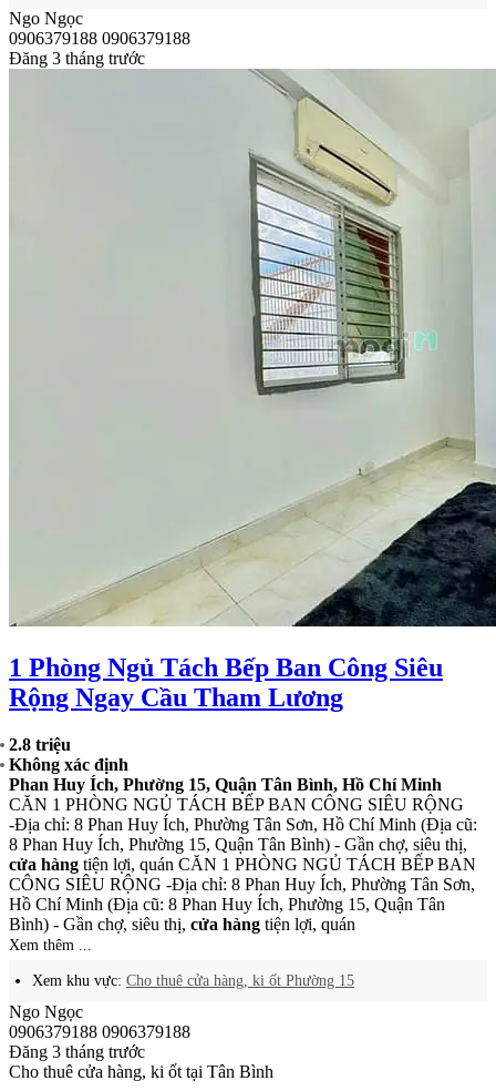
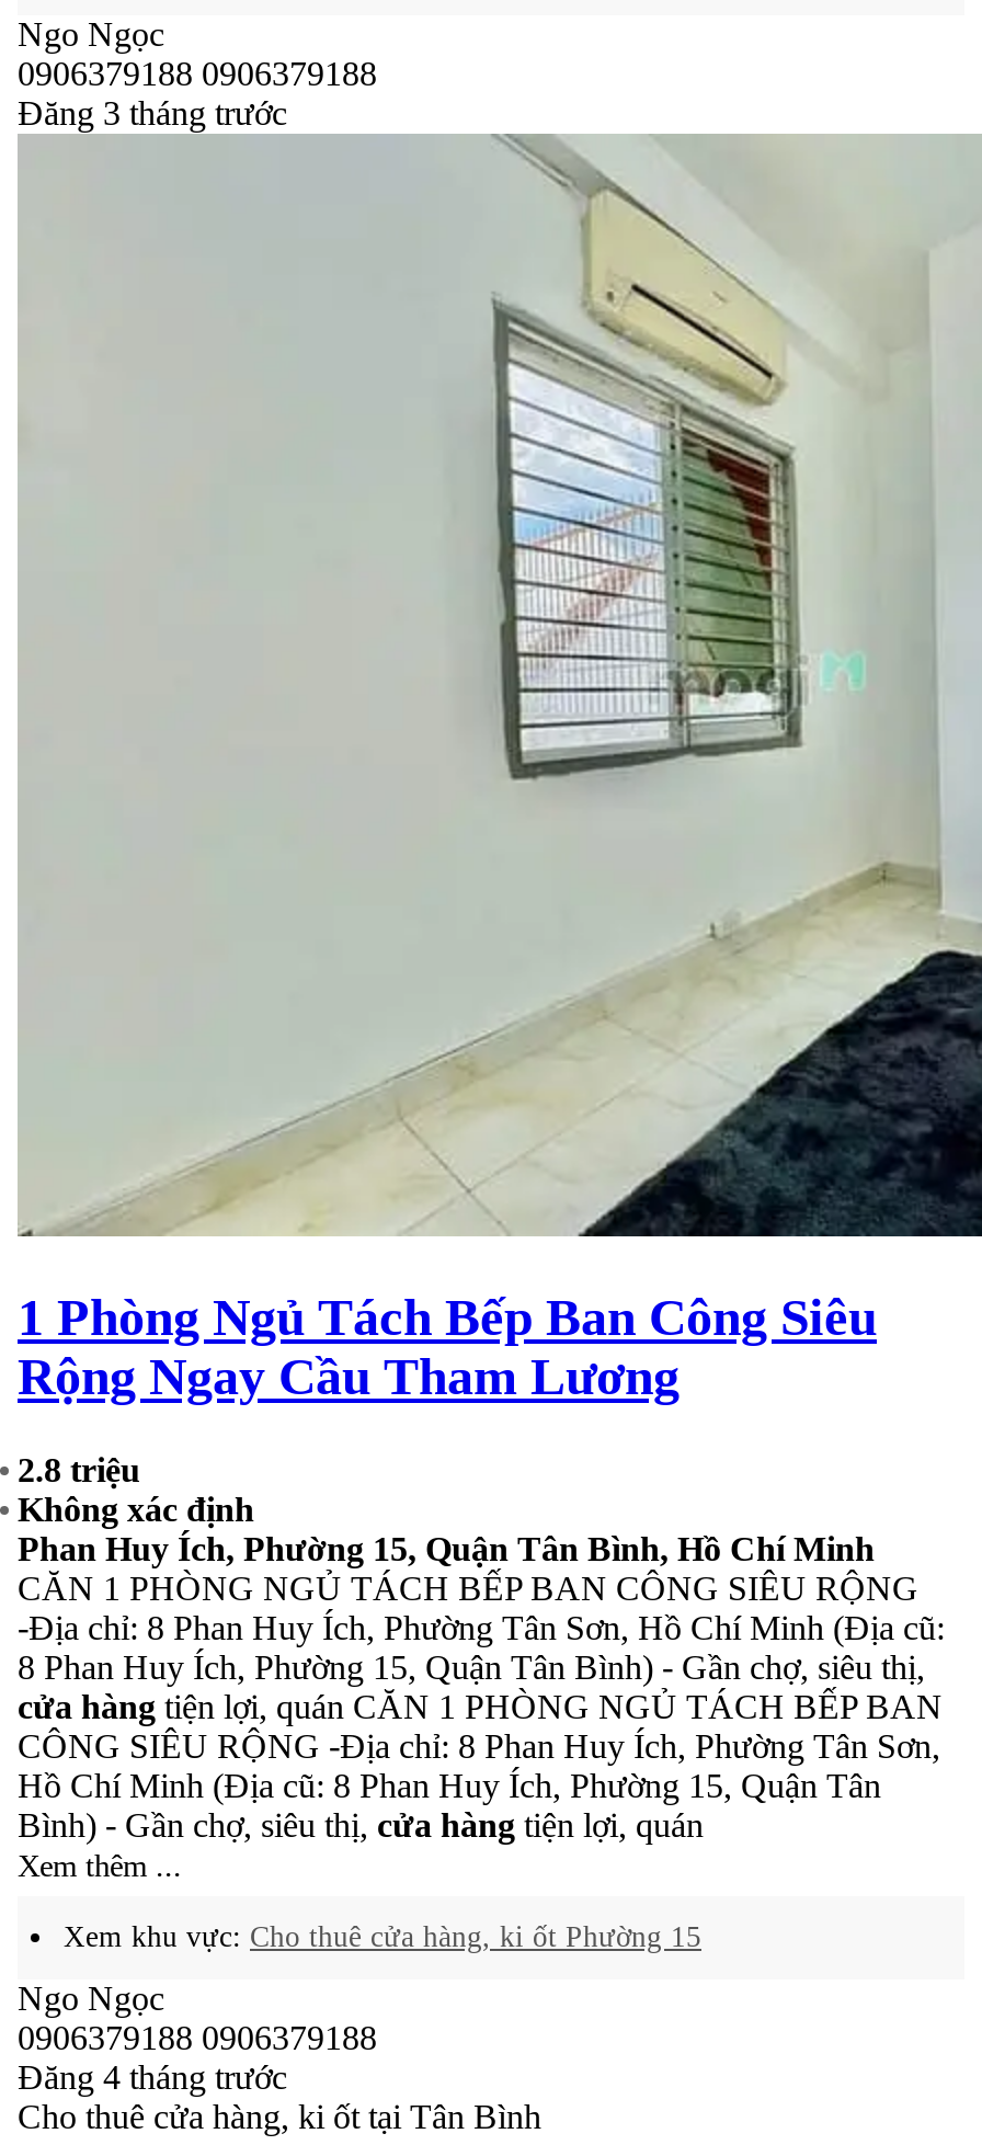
- Đăng 3 tháng trước
+ Đăng 4 tháng trước
